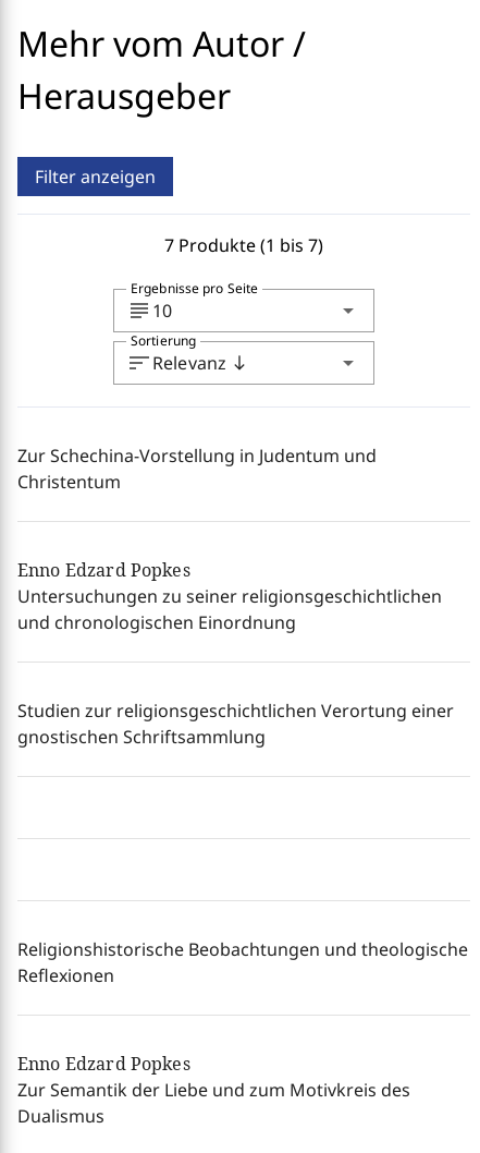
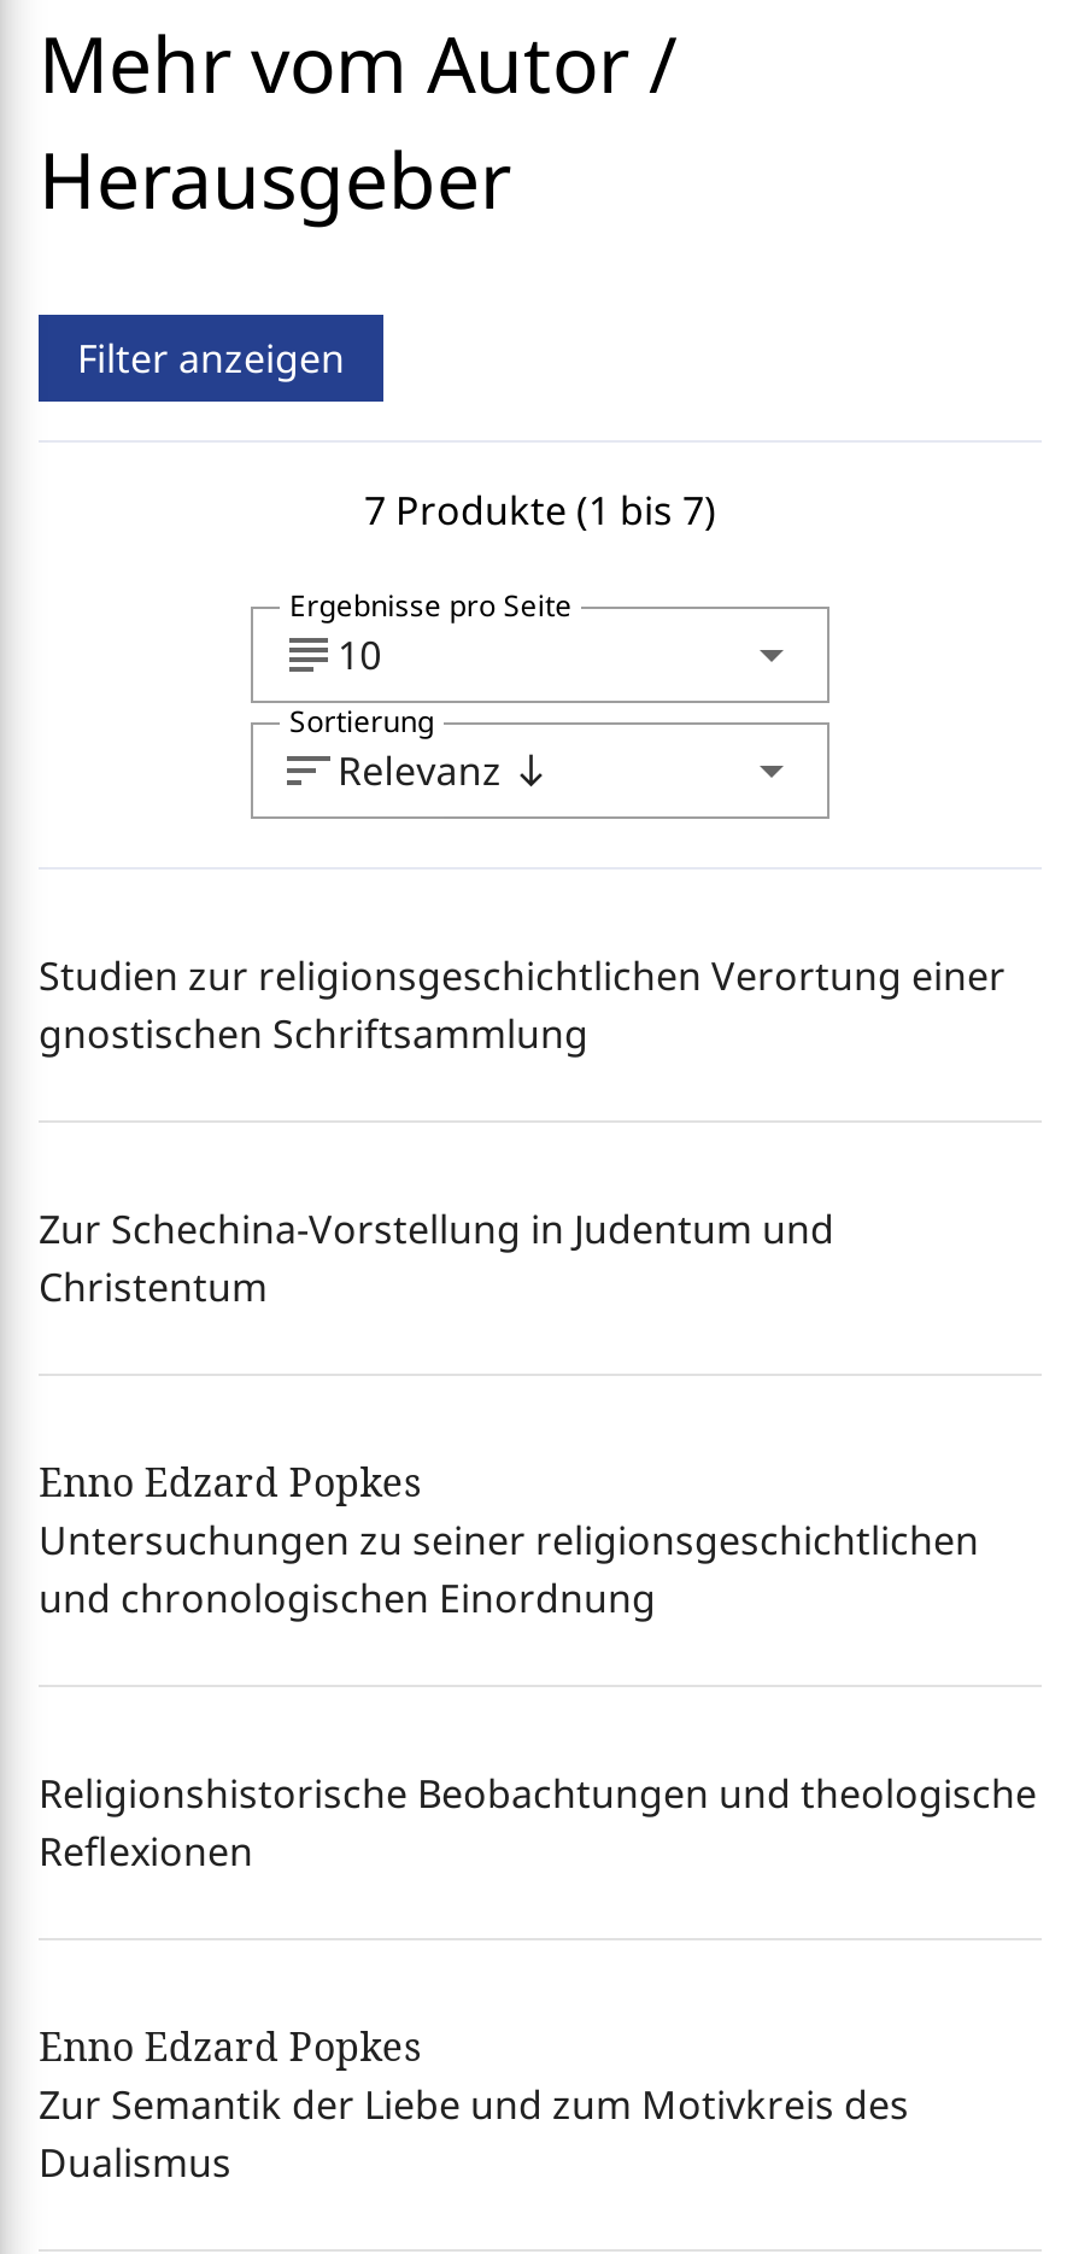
moved down: Zur Schechina-Vorstellung in Judentum und | Christentum | Enno Edzard Popkes | Untersuchungen zu seiner religionsgeschichtlichen | und chronologischen Einordnung

moved up: Studien zur religionsgeschichtlichen Verortung einer | gnostischen Schriftsammlung
